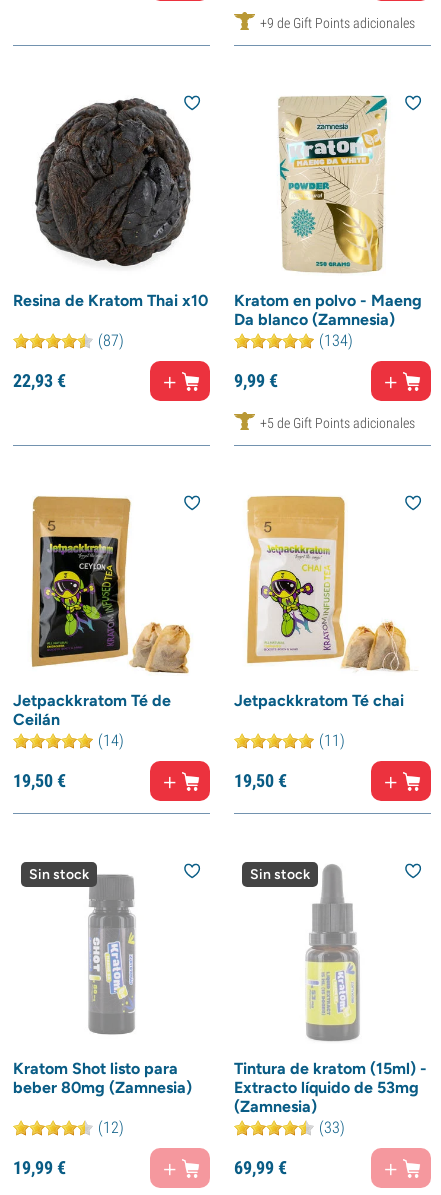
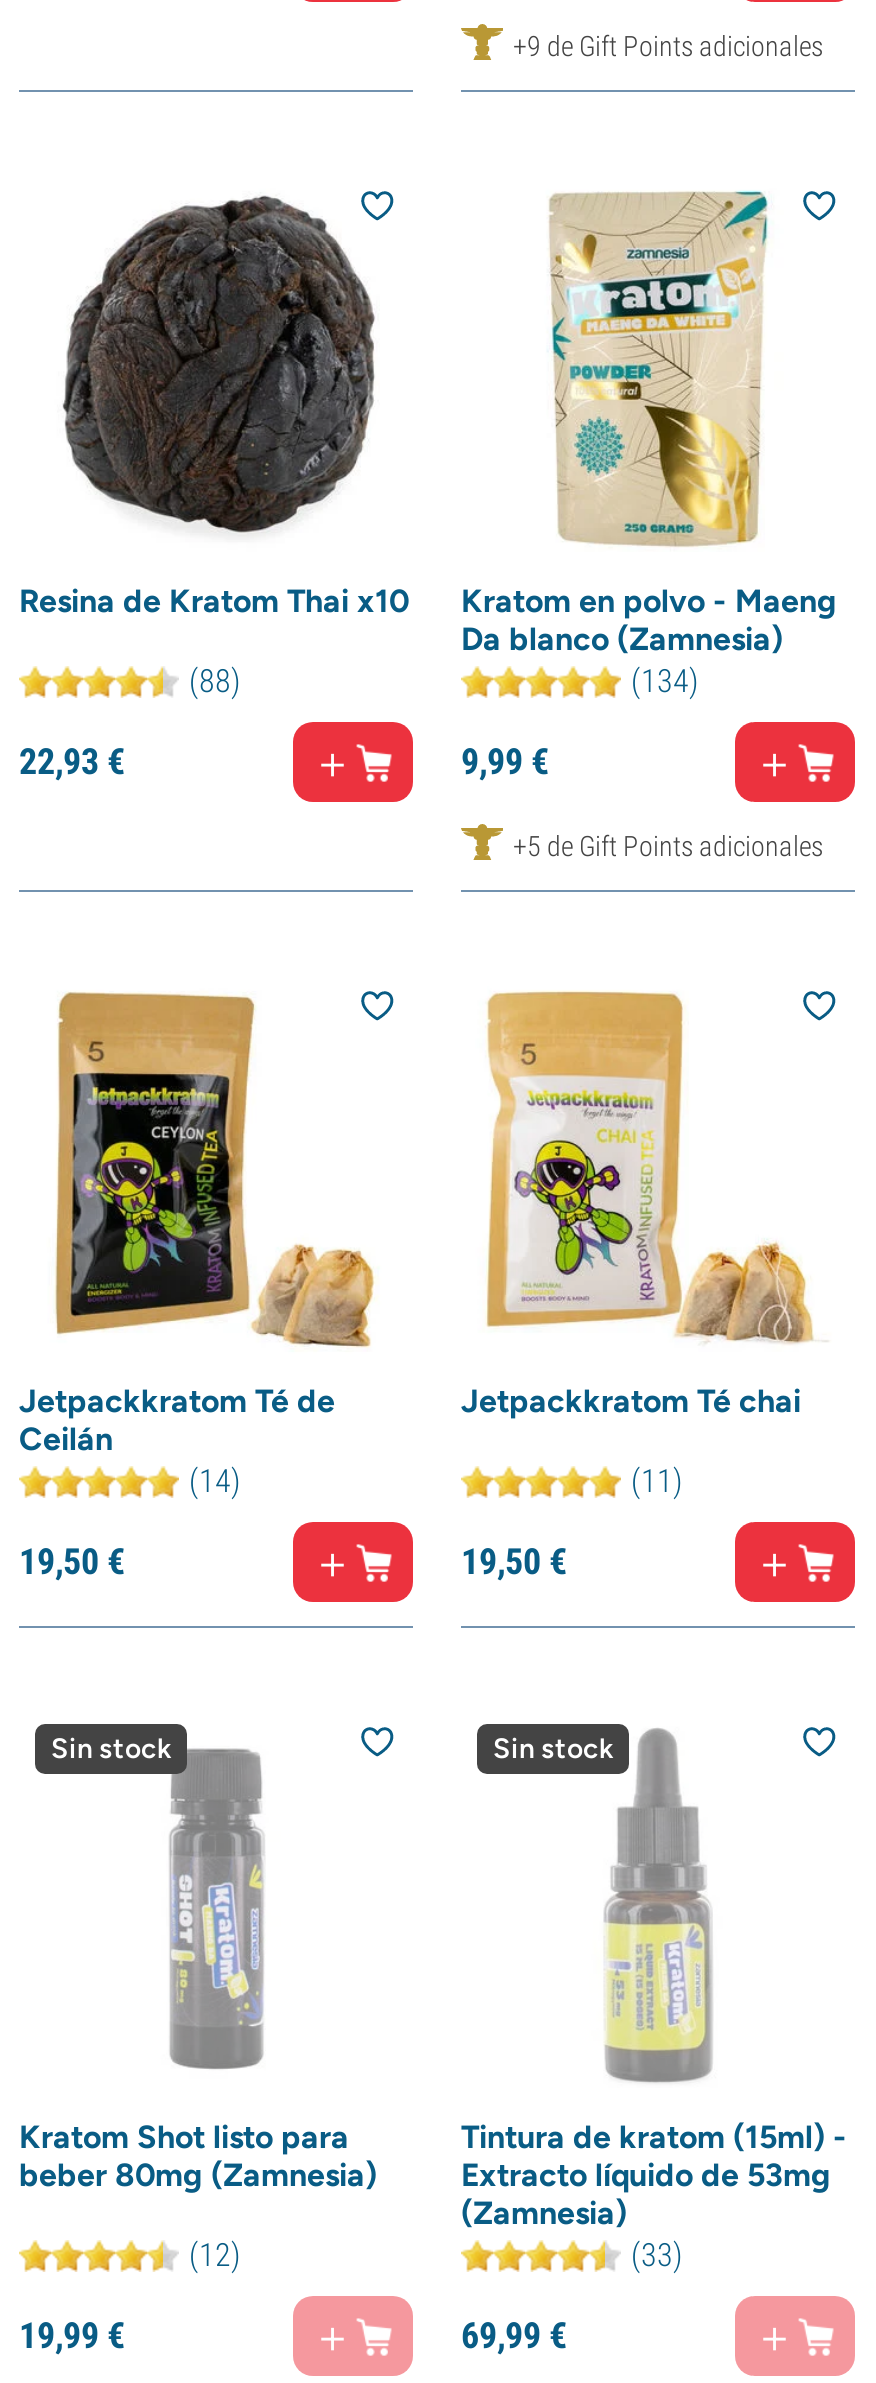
- (87)
+ (88)
